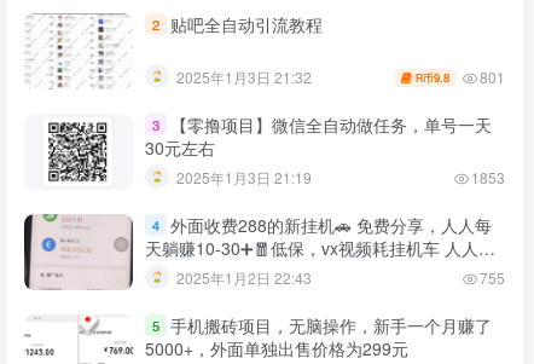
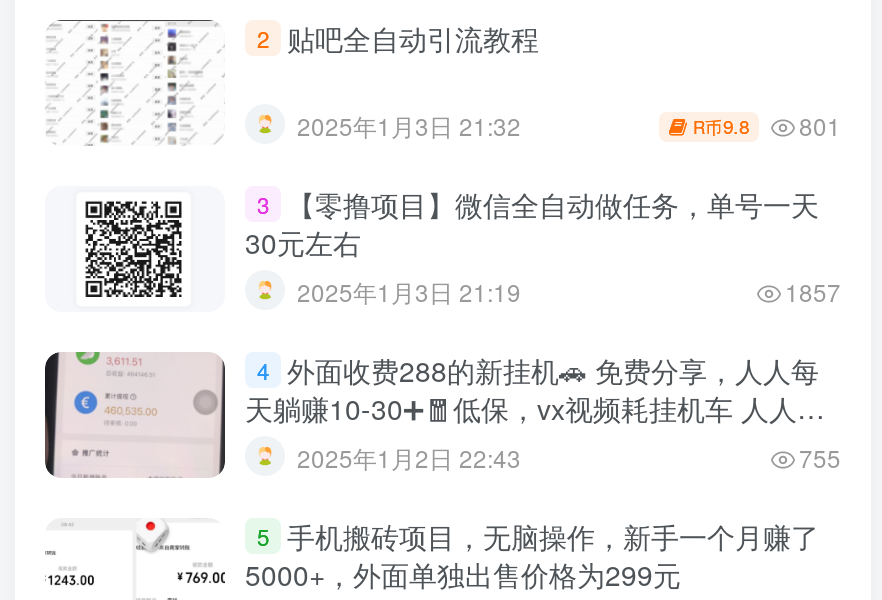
- 1853
+ 1857
